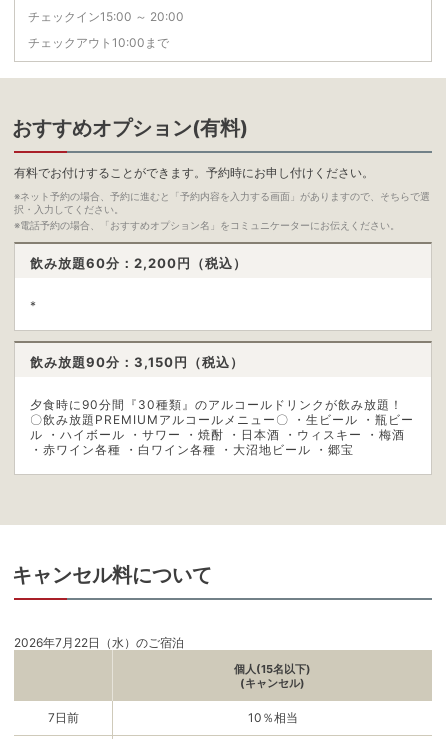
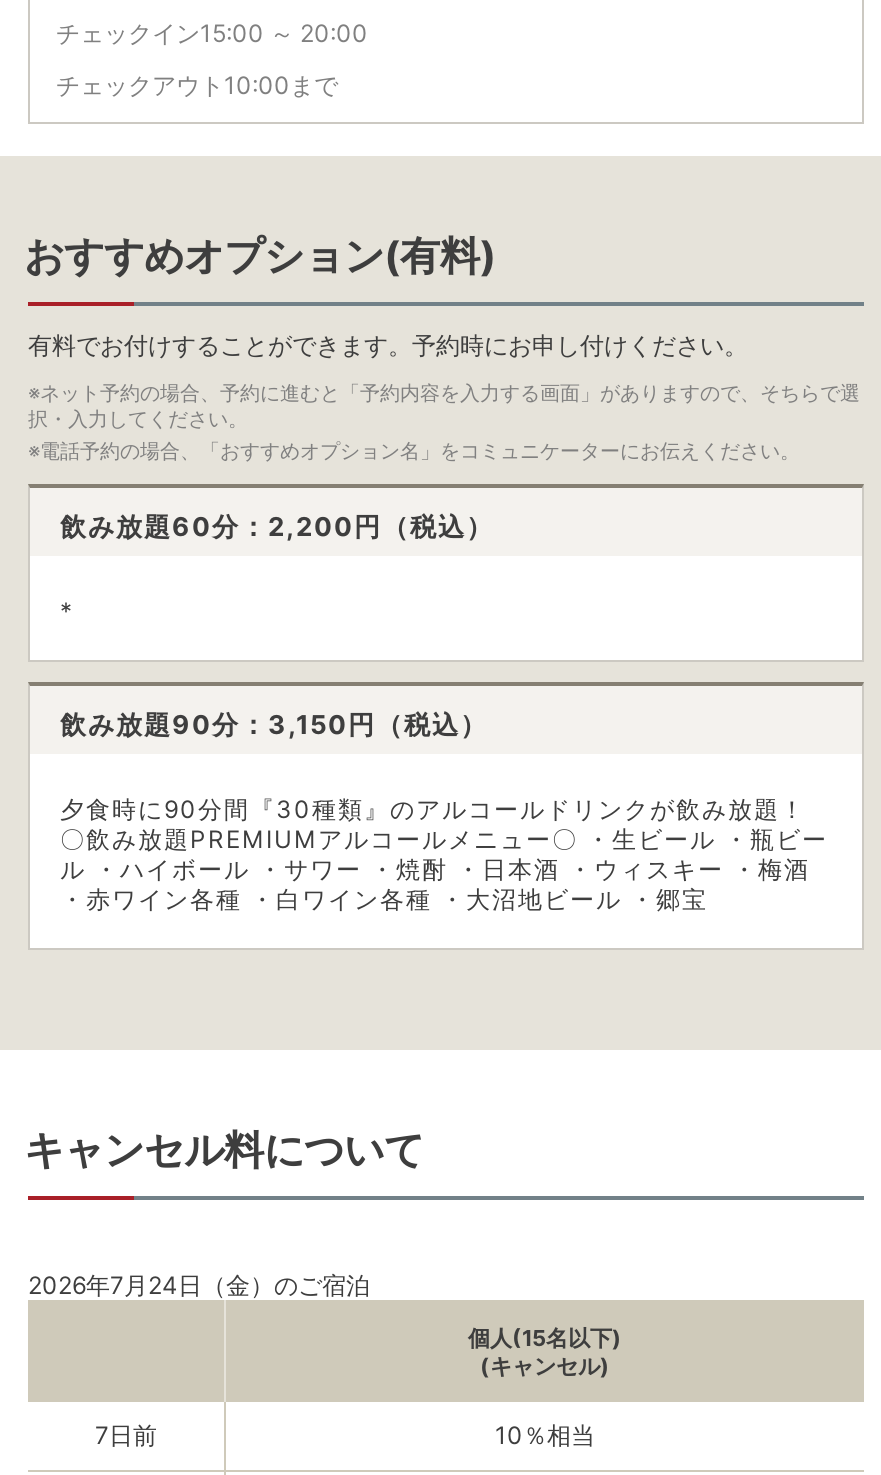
- 2026年7月22日（水）のご宿泊
+ 2026年7月24日（金）のご宿泊
